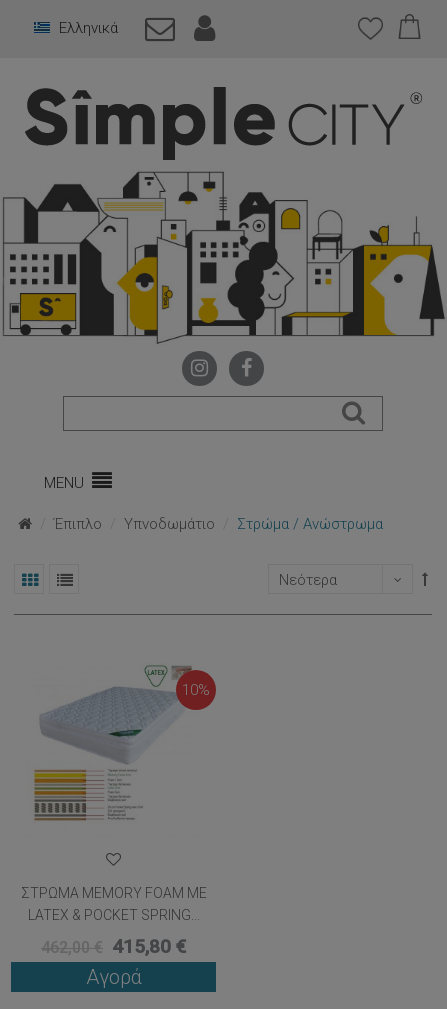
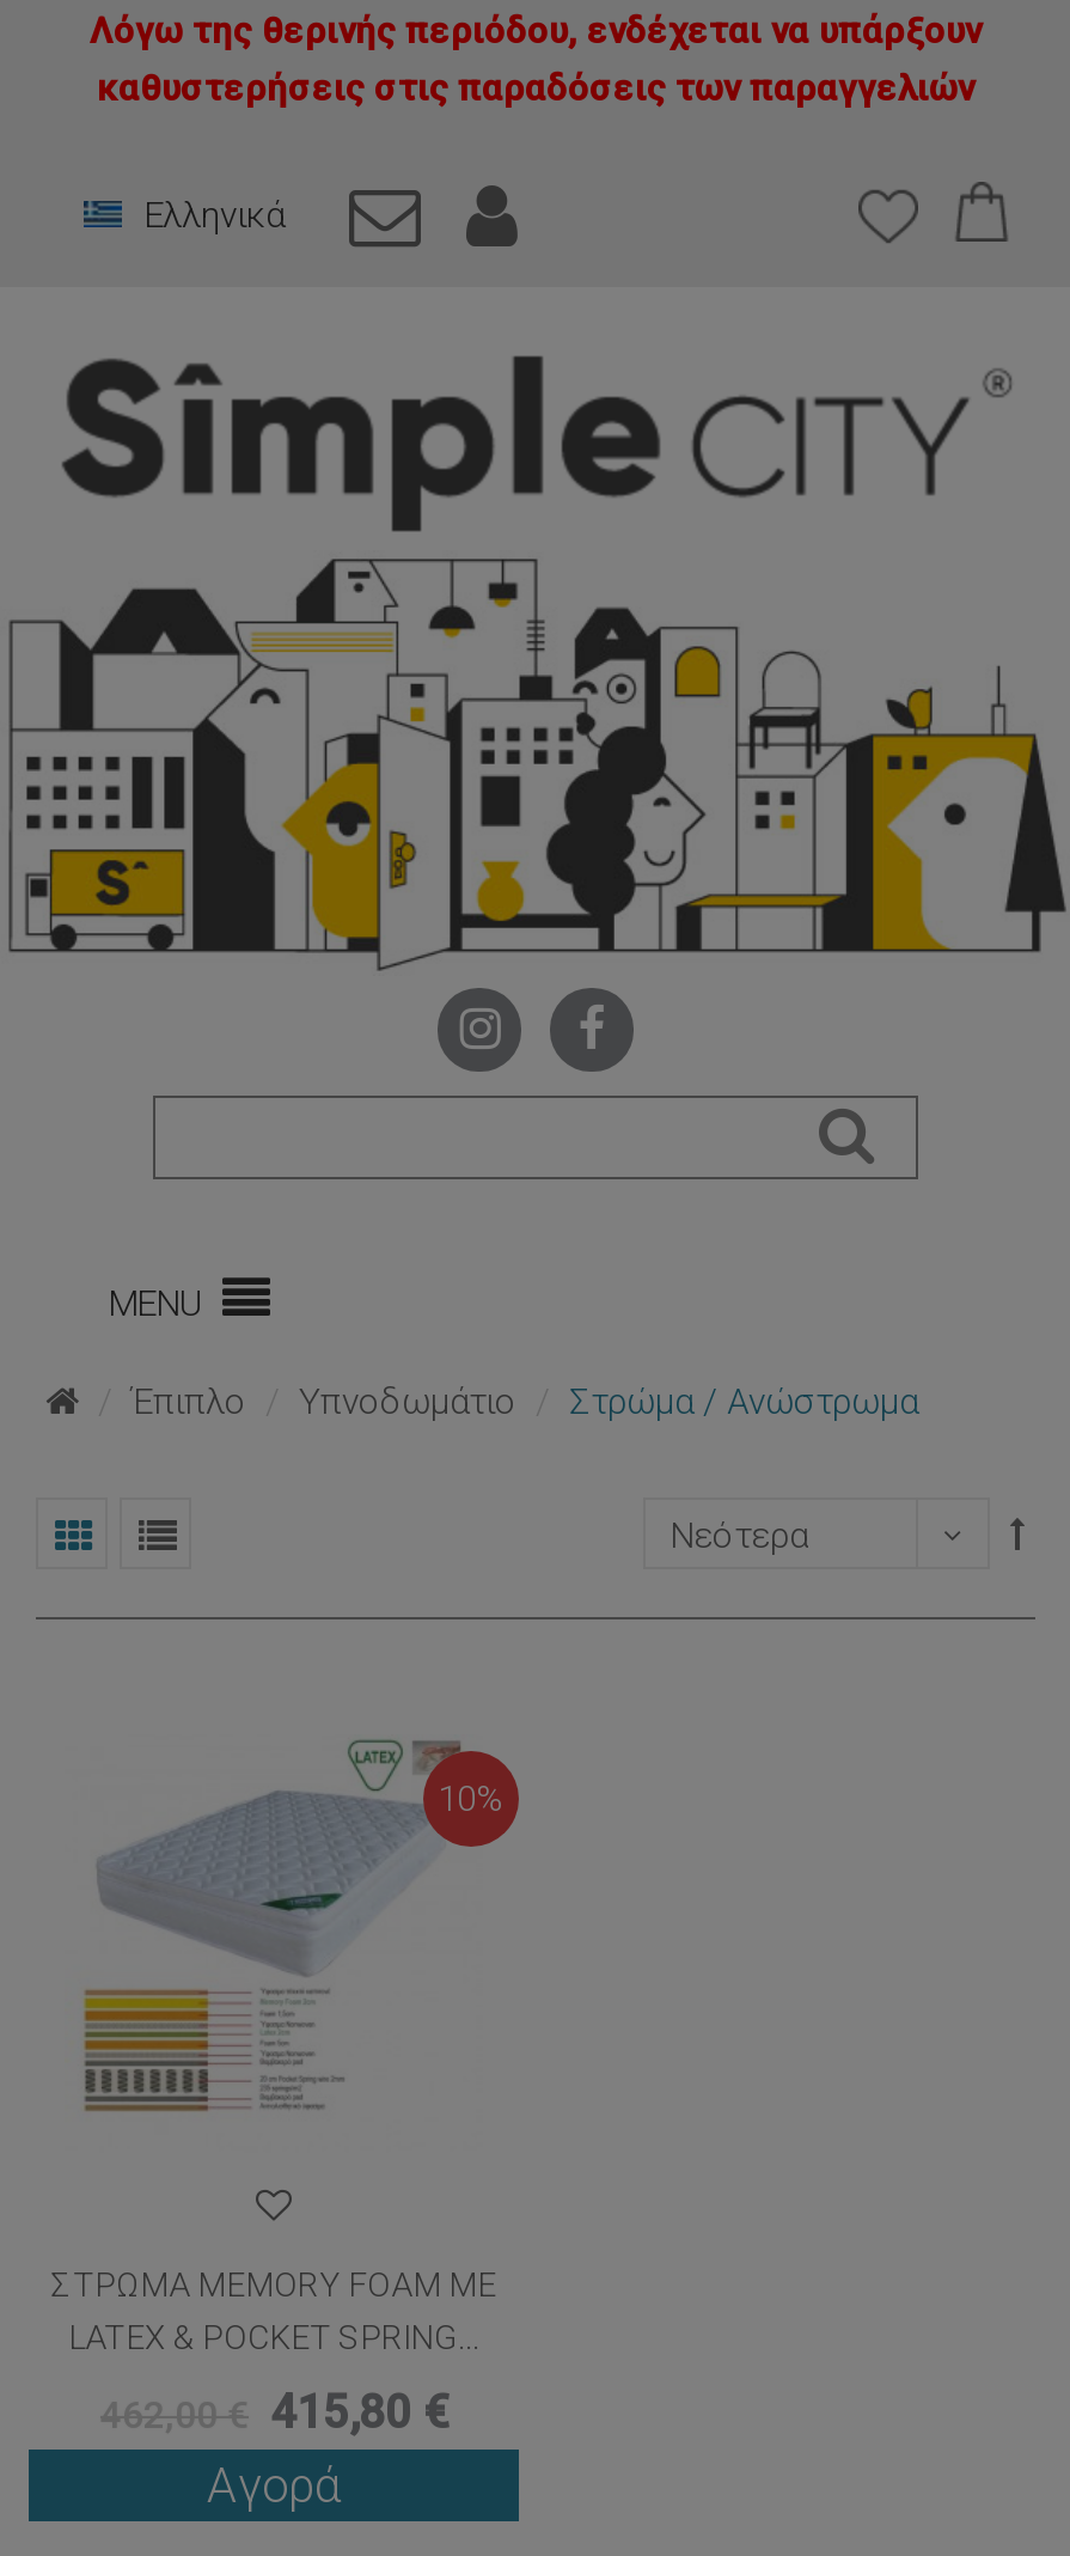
+ Λόγω της θερινής περιόδου, ενδέχεται να υπάρξουν
+ καθυστερήσεις στις παραδόσεις των παραγγελιών
